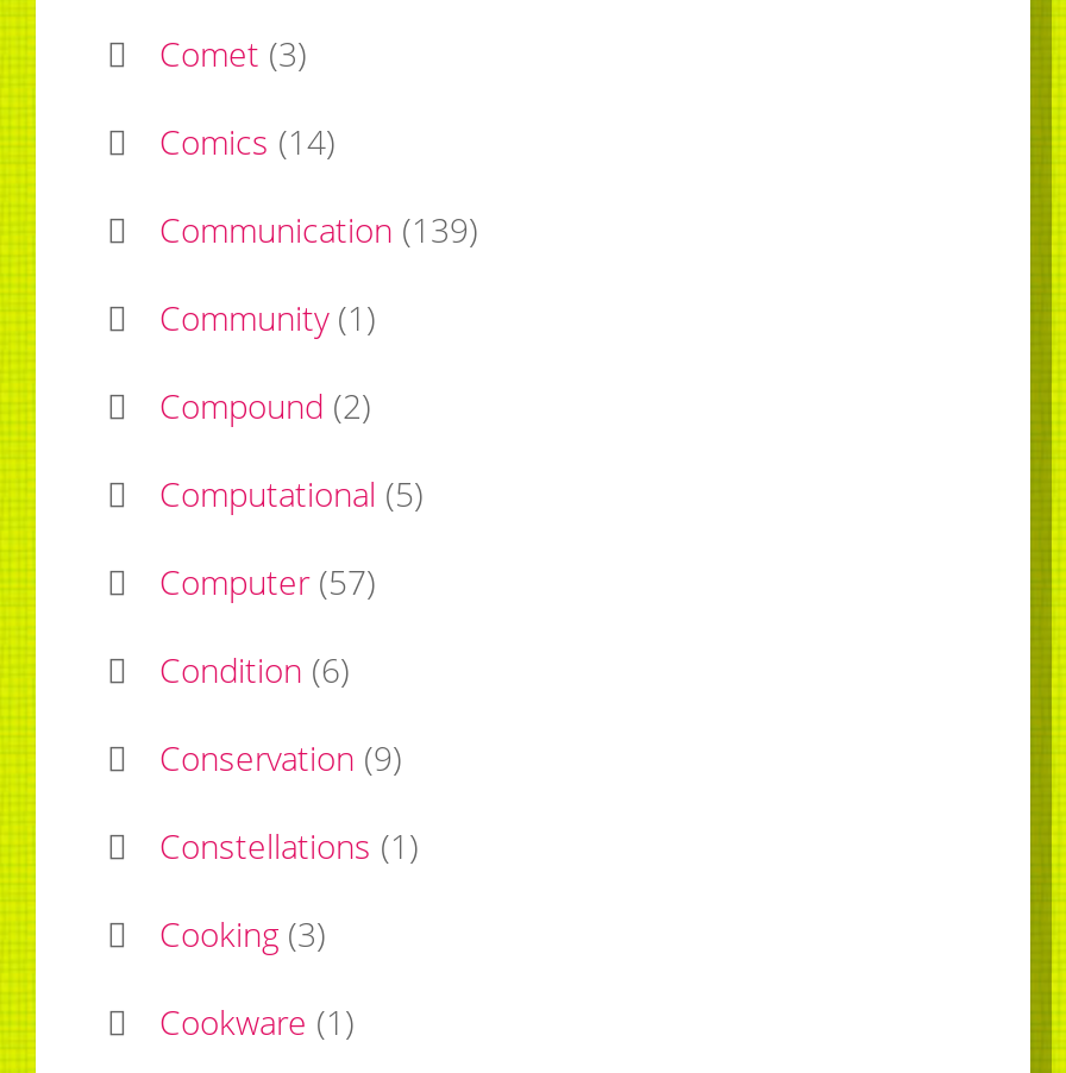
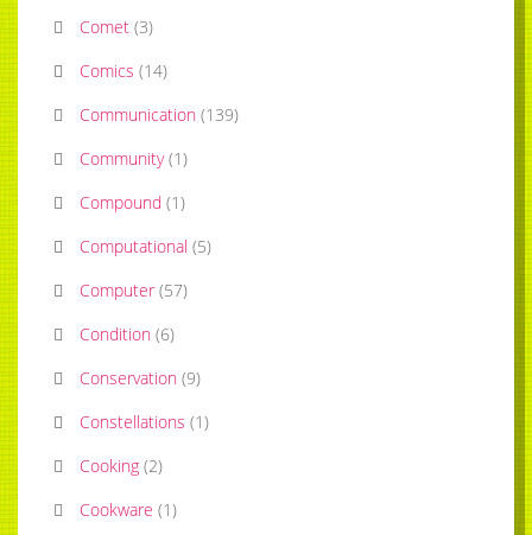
- Compound (2)
+ Compound (1)

- Cooking (3)
+ Cooking (2)
